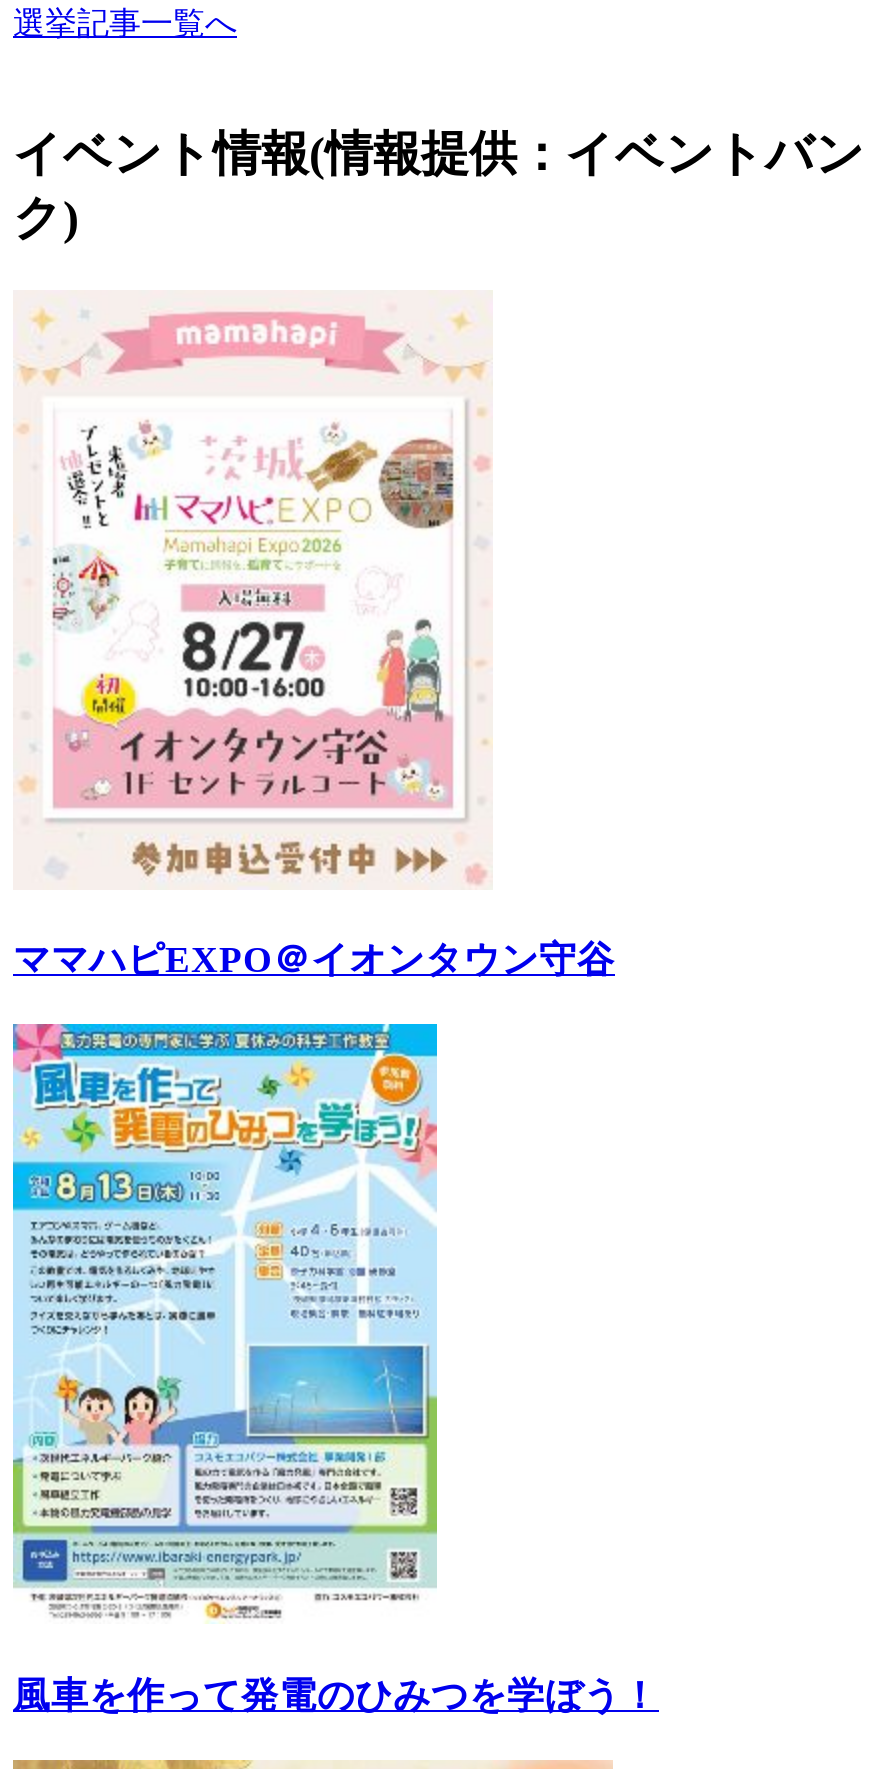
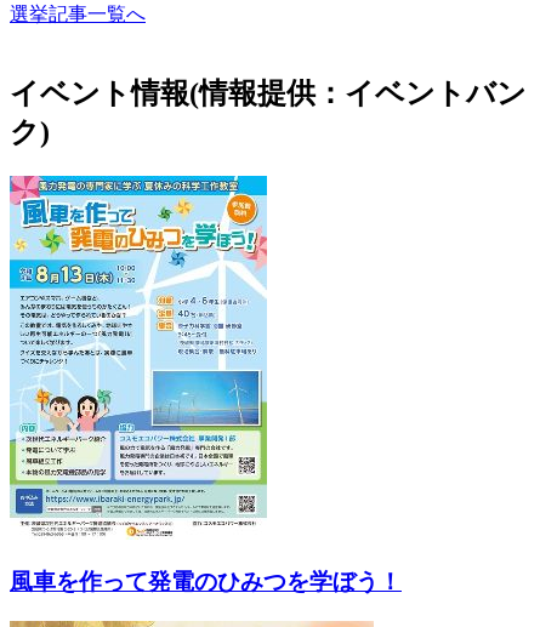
- [image]
- ママハピEXPO＠イオンタウン守谷
